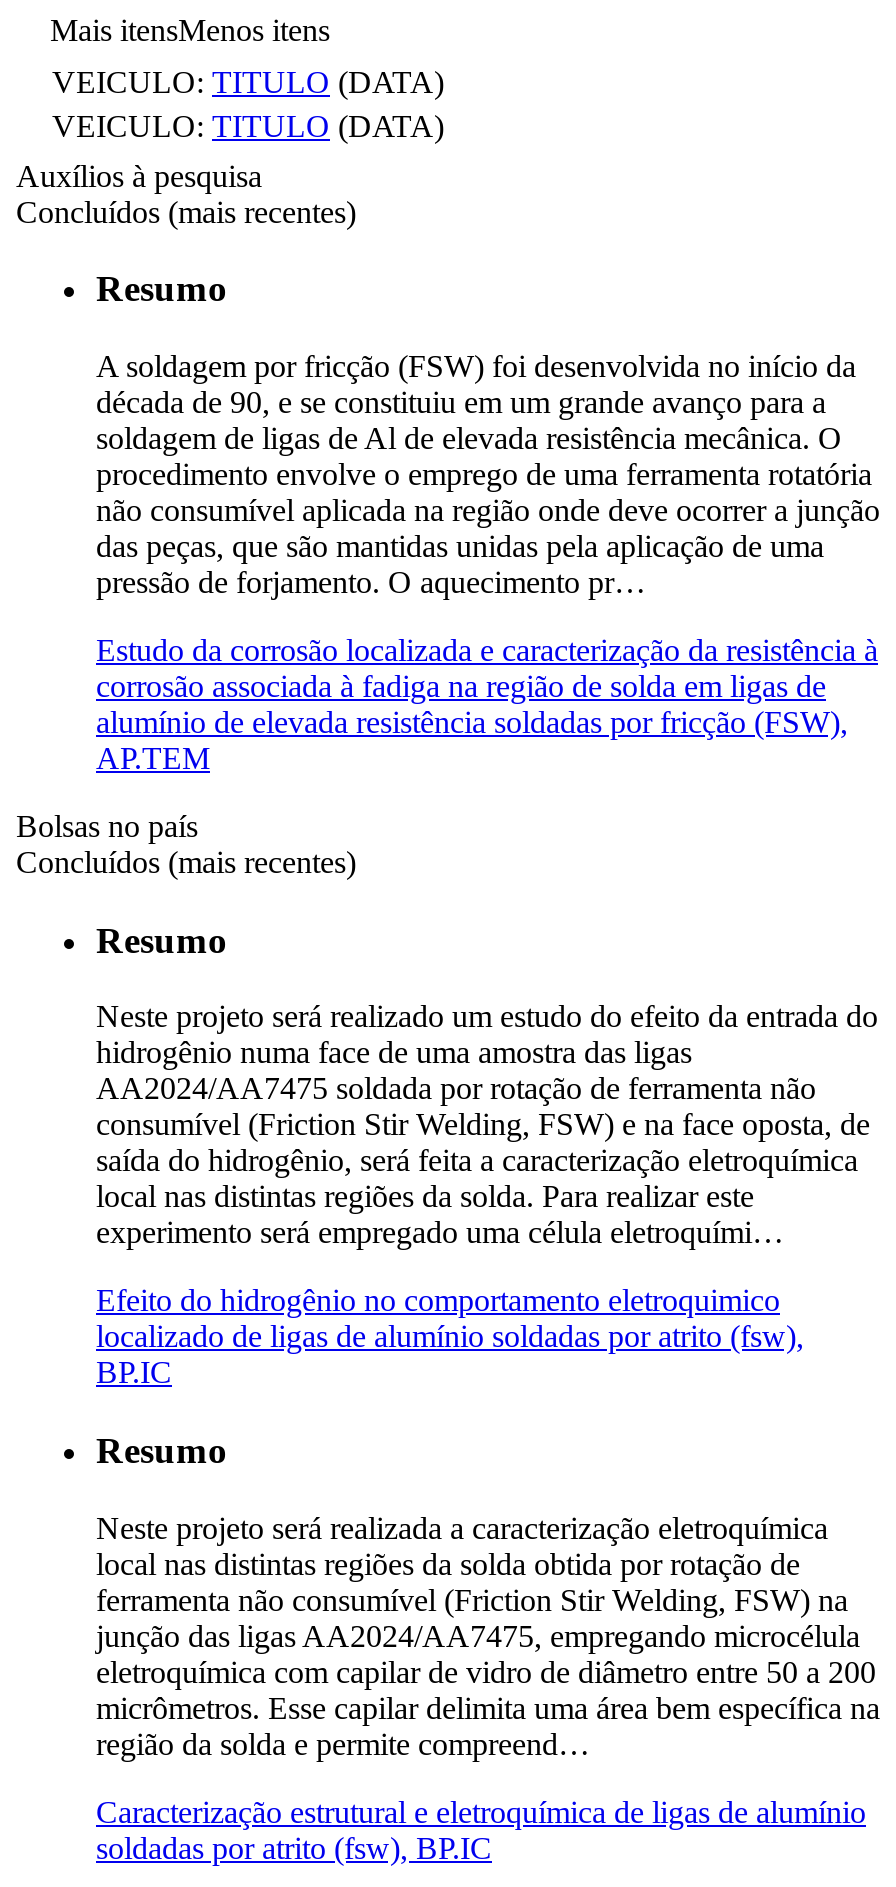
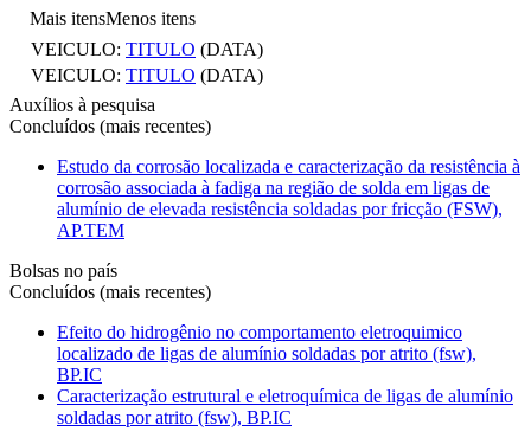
- Resumo
- A soldagem por fricção (FSW) foi desenvolvida no início da
- década de 90, e se constituiu em um grande avanço para a
- soldagem de ligas de Al de elevada resistência mecânica. O
- procedimento envolve o emprego de uma ferramenta rotatória
- não consumível aplicada na região onde deve ocorrer a junção
- das peças, que são mantidas unidas pela aplicação de uma
- pressão de forjamento. O aquecimento pr…

- Resumo
- Neste projeto será realizado um estudo do efeito da entrada do
- hidrogênio numa face de uma amostra das ligas
- AA2024/AA7475 soldada por rotação de ferramenta não
- consumível (Friction Stir Welding, FSW) e na face oposta, de
- saída do hidrogênio, será feita a caracterização eletroquímica
- local nas distintas regiões da solda. Para realizar este
- experimento será empregado uma célula eletroquími…

- Resumo
- Neste projeto será realizada a caracterização eletroquímica
- local nas distintas regiões da solda obtida por rotação de
- ferramenta não consumível (Friction Stir Welding, FSW) na
- junção das ligas AA2024/AA7475, empregando microcélula
- eletroquímica com capilar de vidro de diâmetro entre 50 a 200
- micrômetros. Esse capilar delimita uma área bem específica na
- região da solda e permite compreend…
